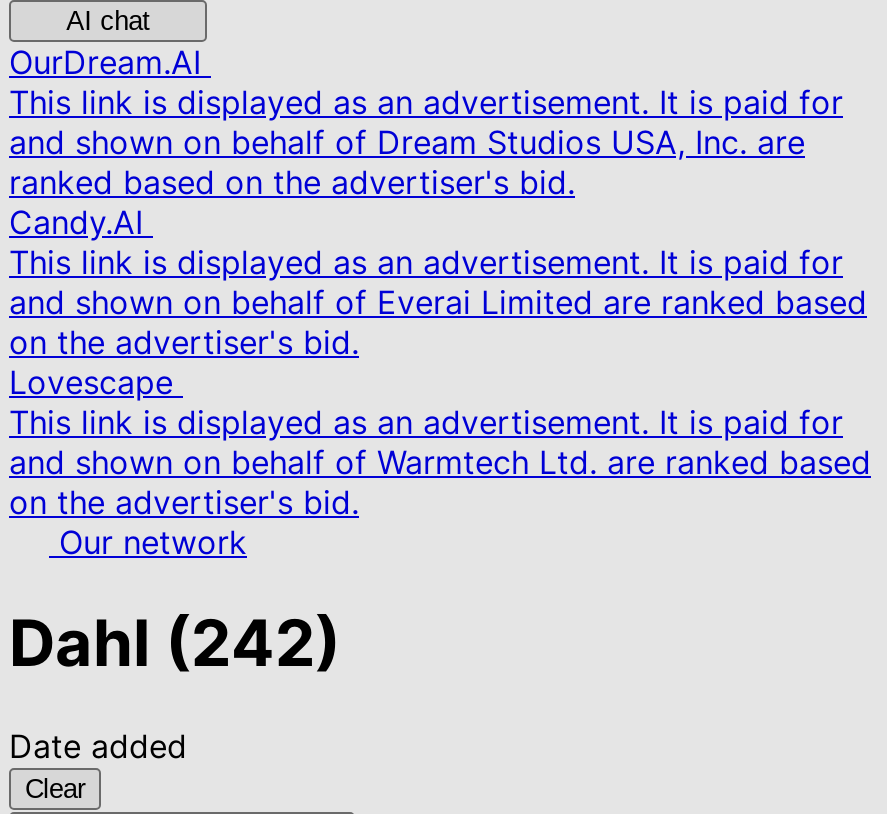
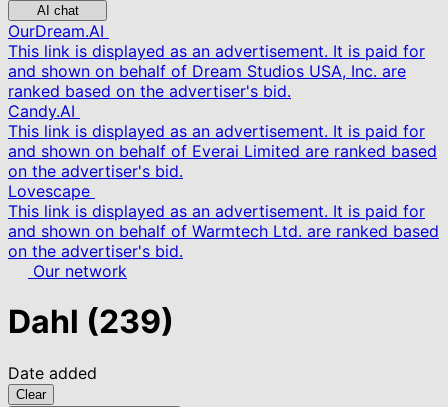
- Dahl (242)
+ Dahl (239)
